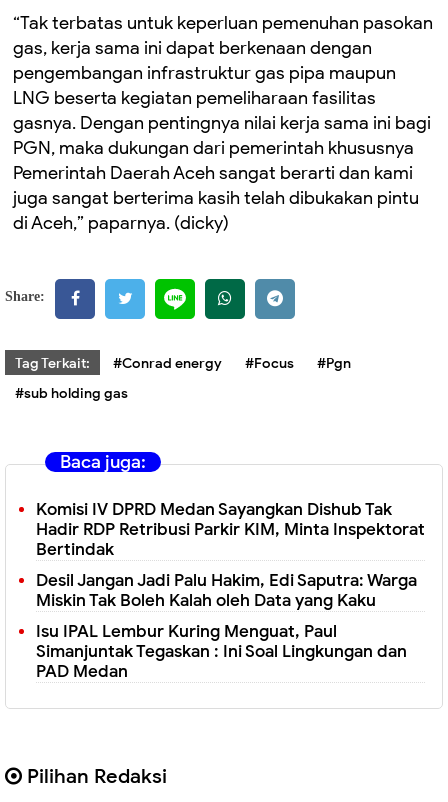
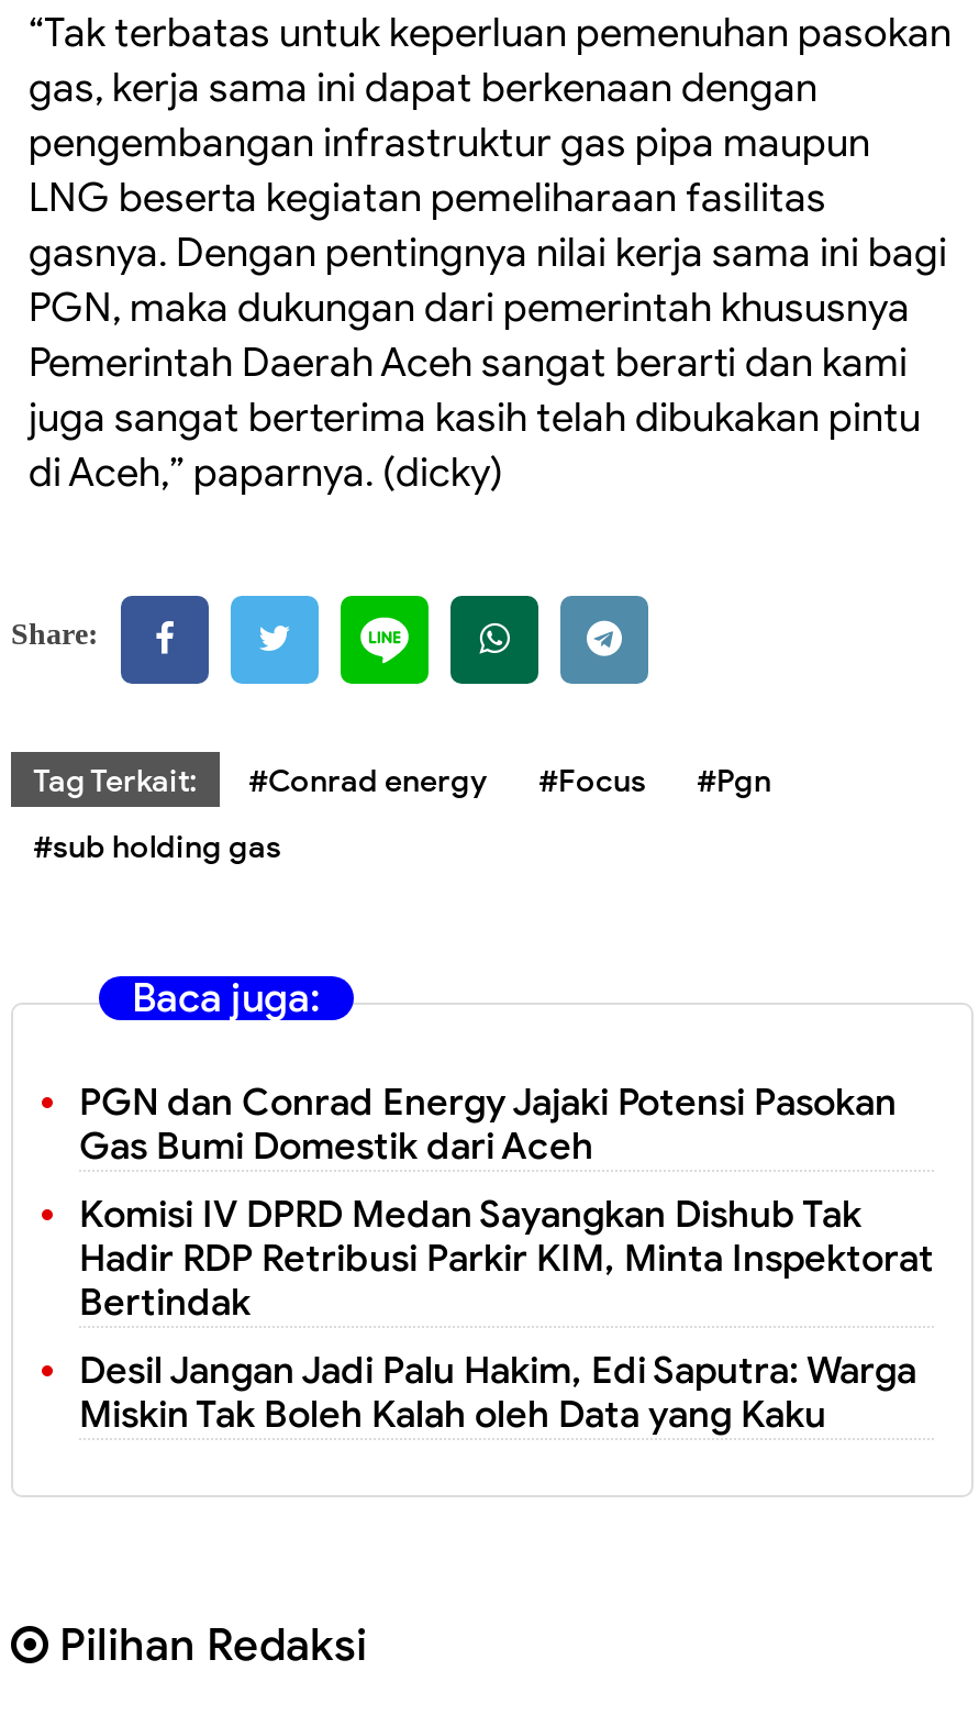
+ PGN dan Conrad Energy Jajaki Potensi Pasokan
+ Gas Bumi Domestik dari Aceh

moved down: Komisi IV DPRD Medan Sayangkan Dishub Tak | Hadir RDP Retribusi Parkir KIM, Minta Inspektorat | Bertindak | Desil Jangan Jadi Palu Hakim, Edi Saputra: Warga | Miskin Tak Boleh Kalah oleh Data yang Kaku

- Isu IPAL Lembur Kuring Menguat, Paul
- Simanjuntak Tegaskan : Ini Soal Lingkungan dan
- PAD Medan
